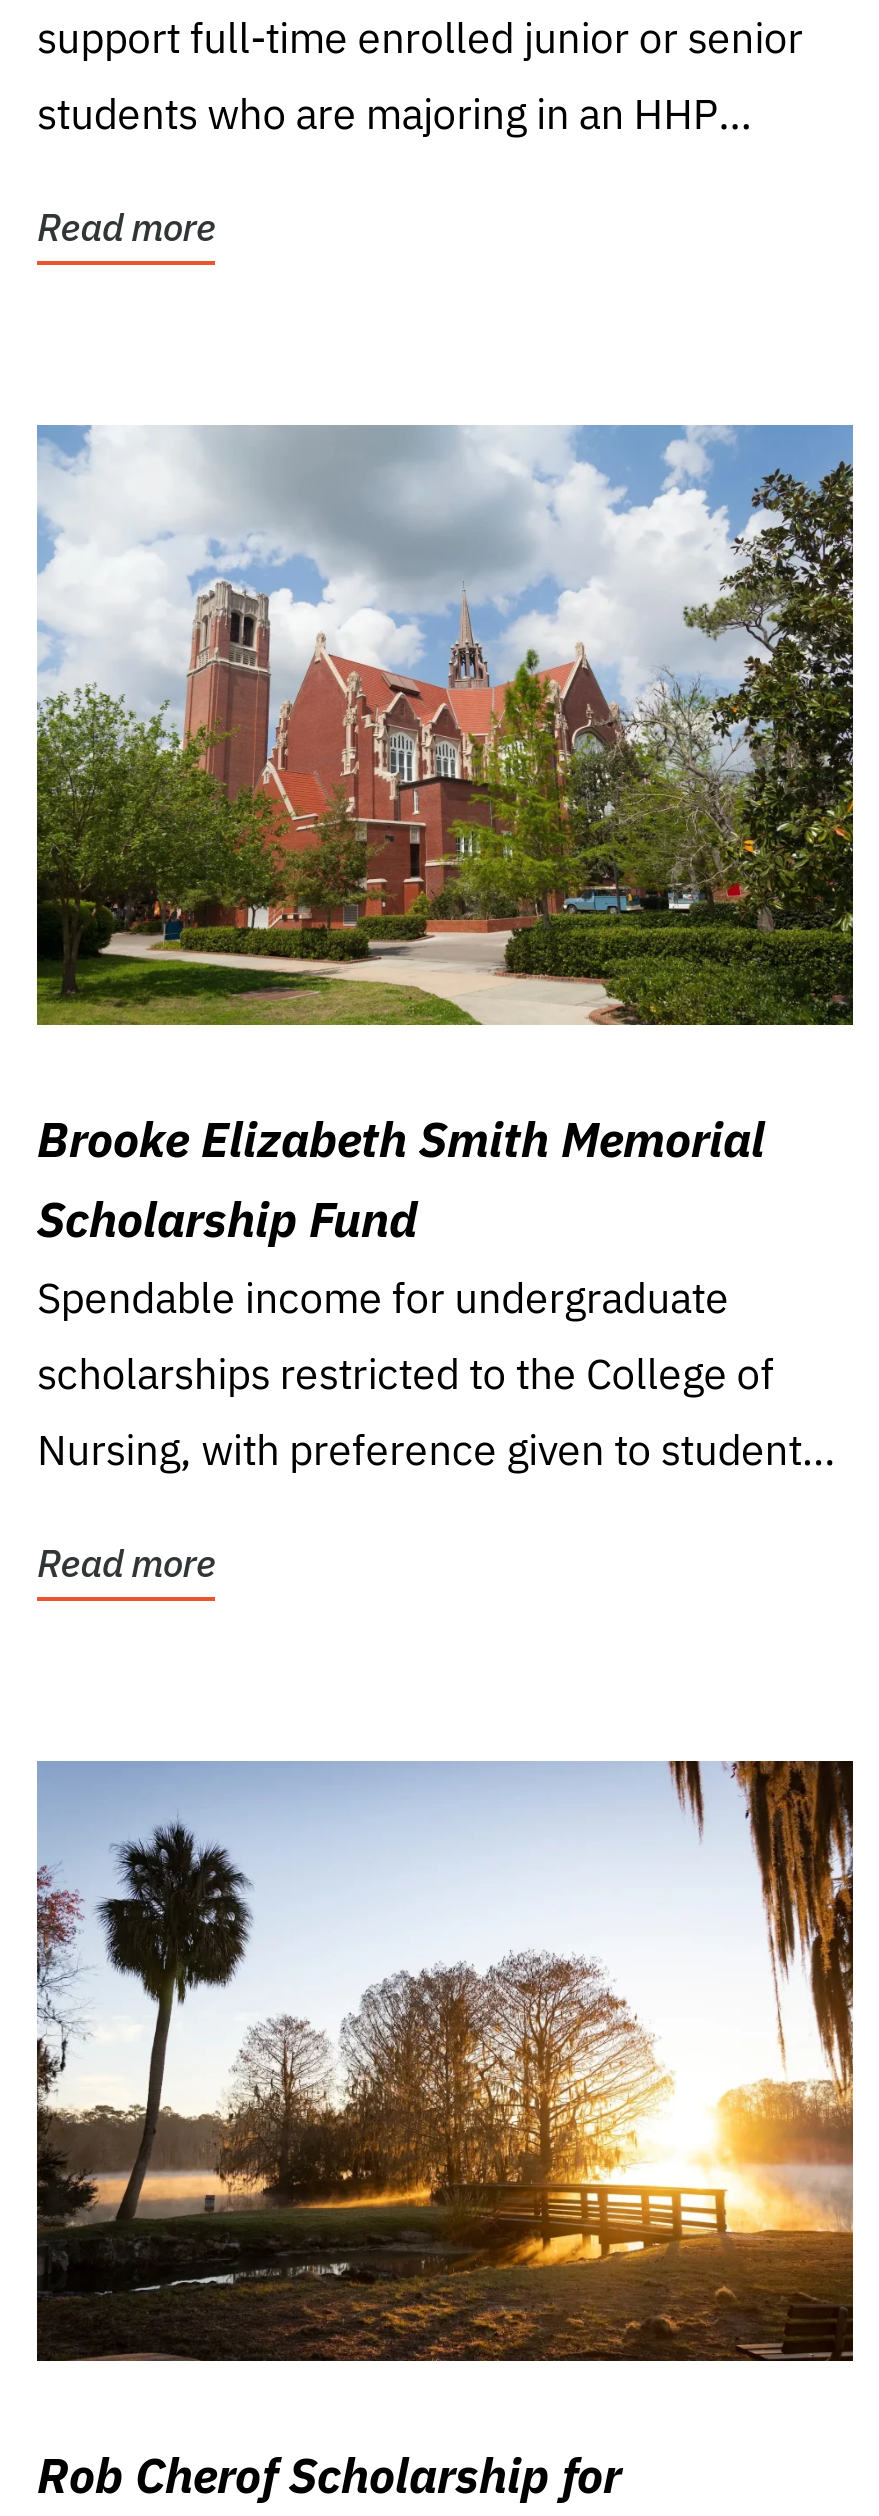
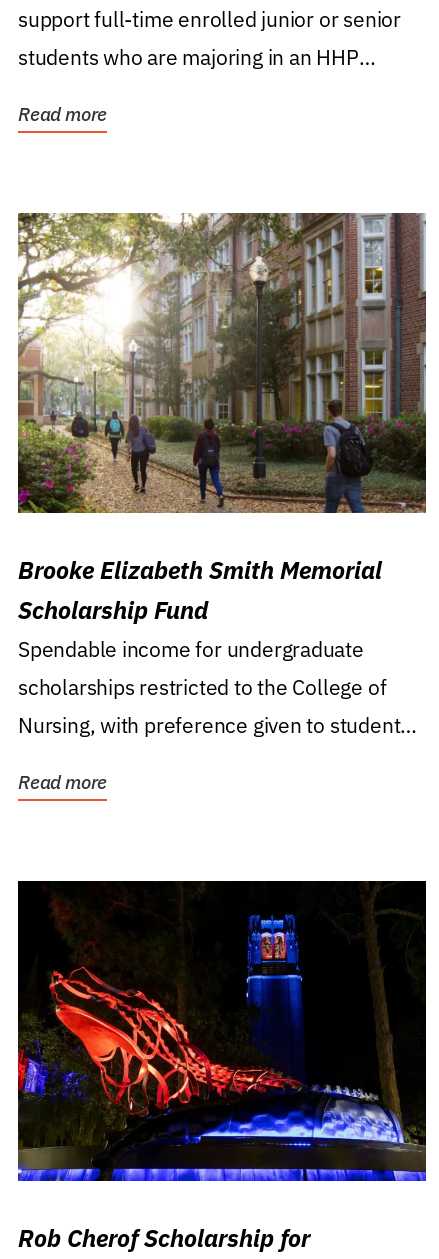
- [image]
+ [image]

- [image]
+ [image]
